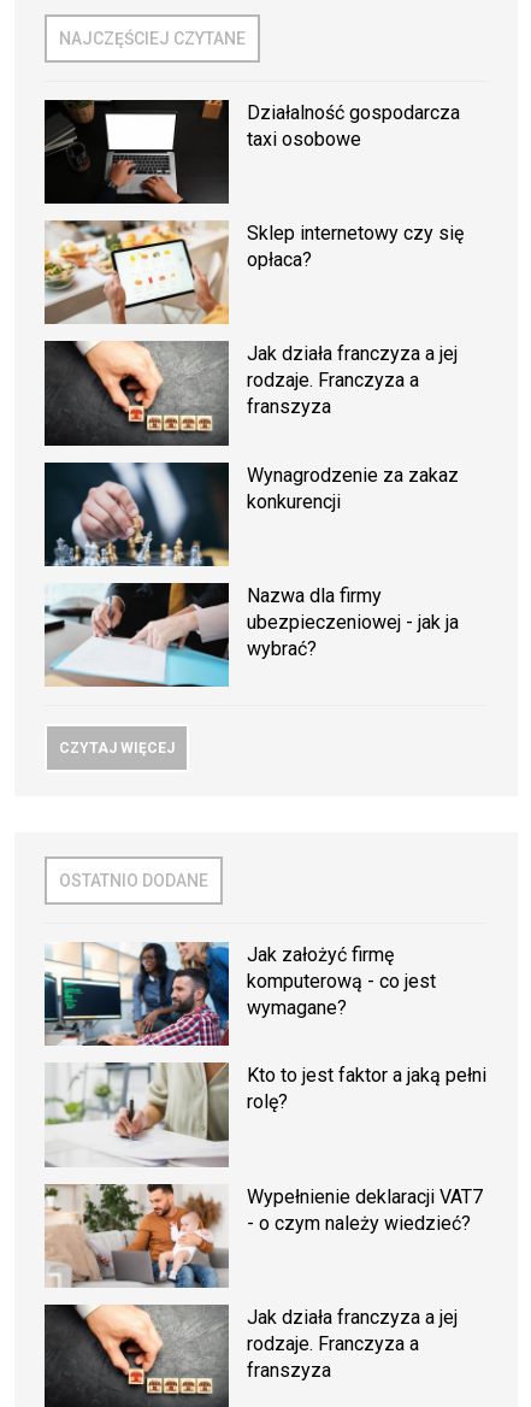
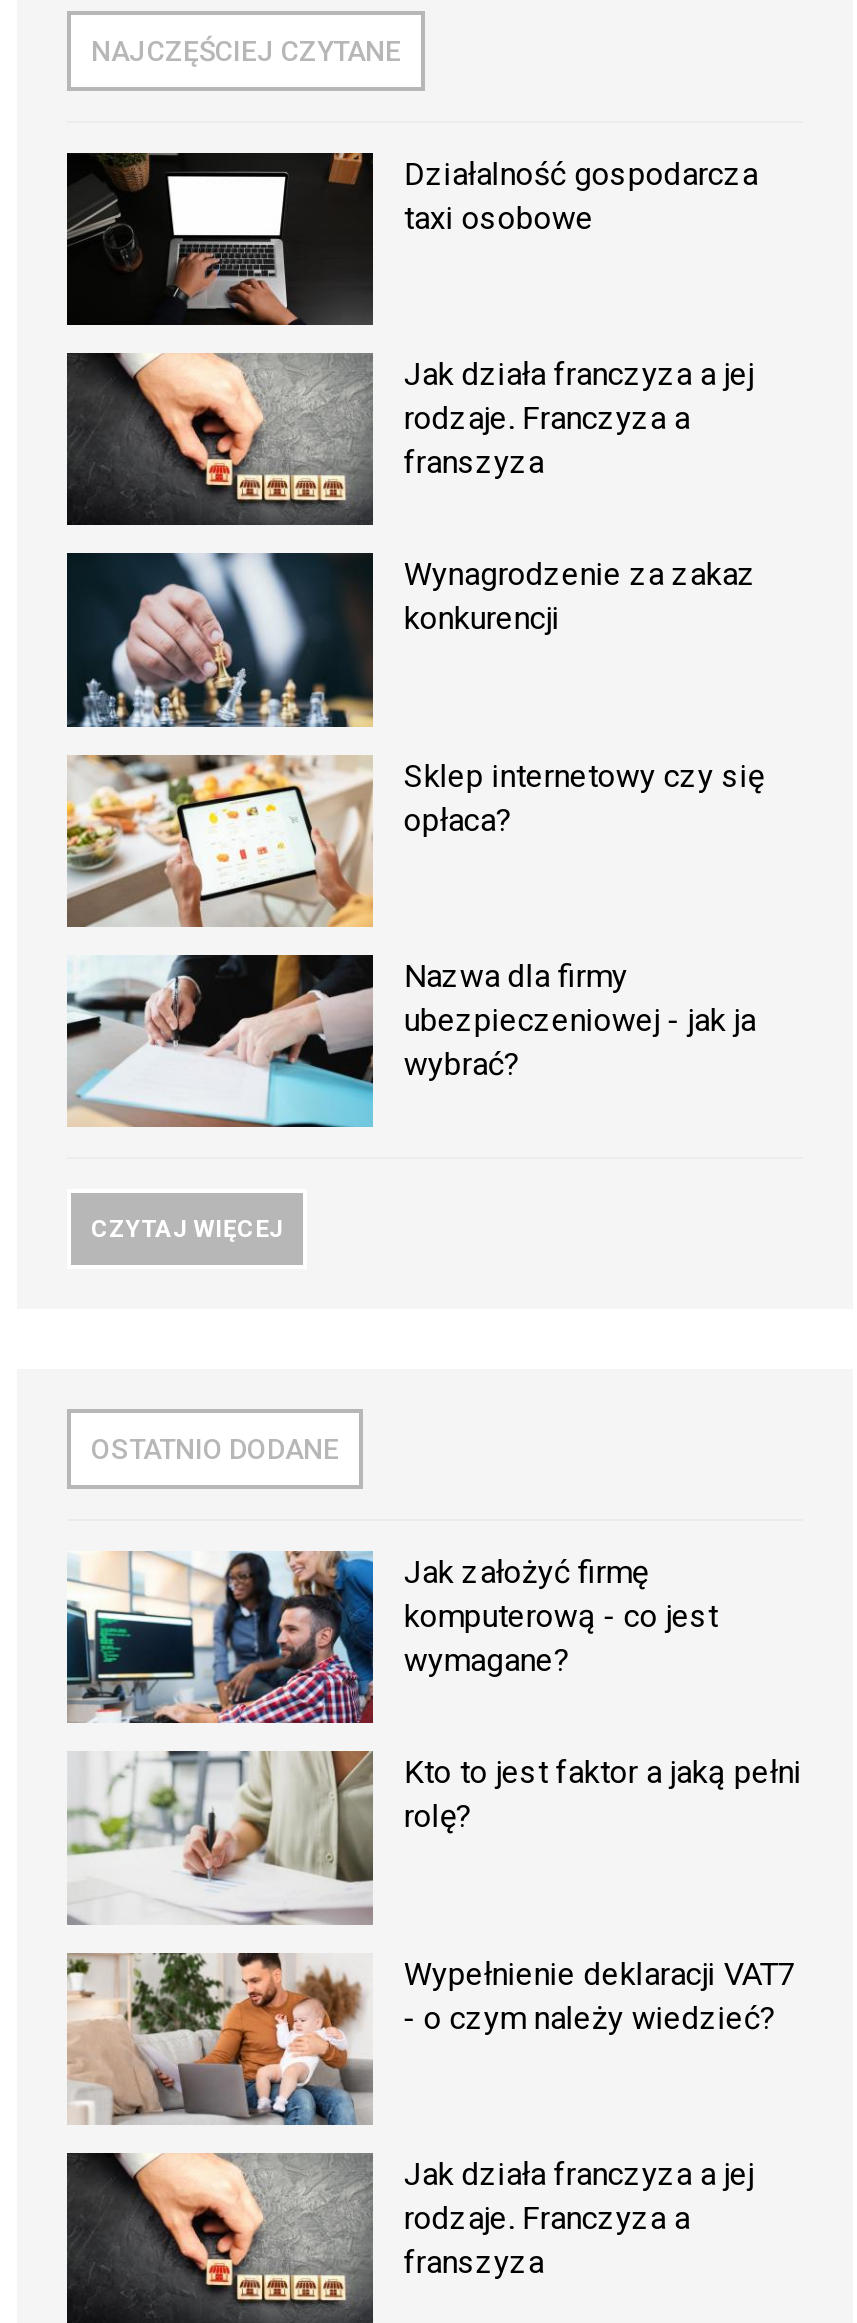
moved down: [image] | Sklep internetowy czy się | opłaca?

moved up: [image] | Jak działa franczyza a jej | rodzaje. Franczyza a | franszyza | Wynagrodzenie za zakaz | konkurencji

moved up: [image]
